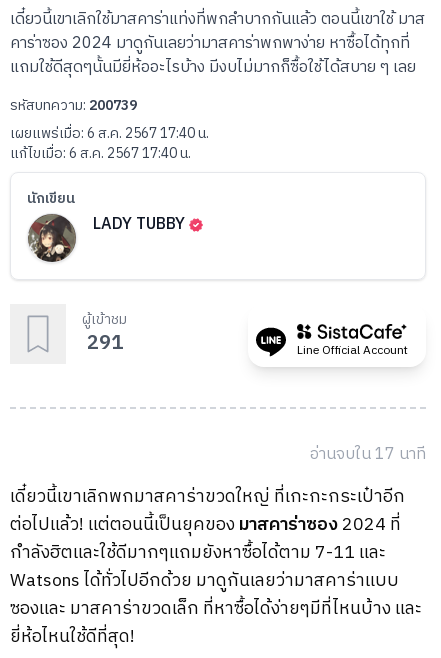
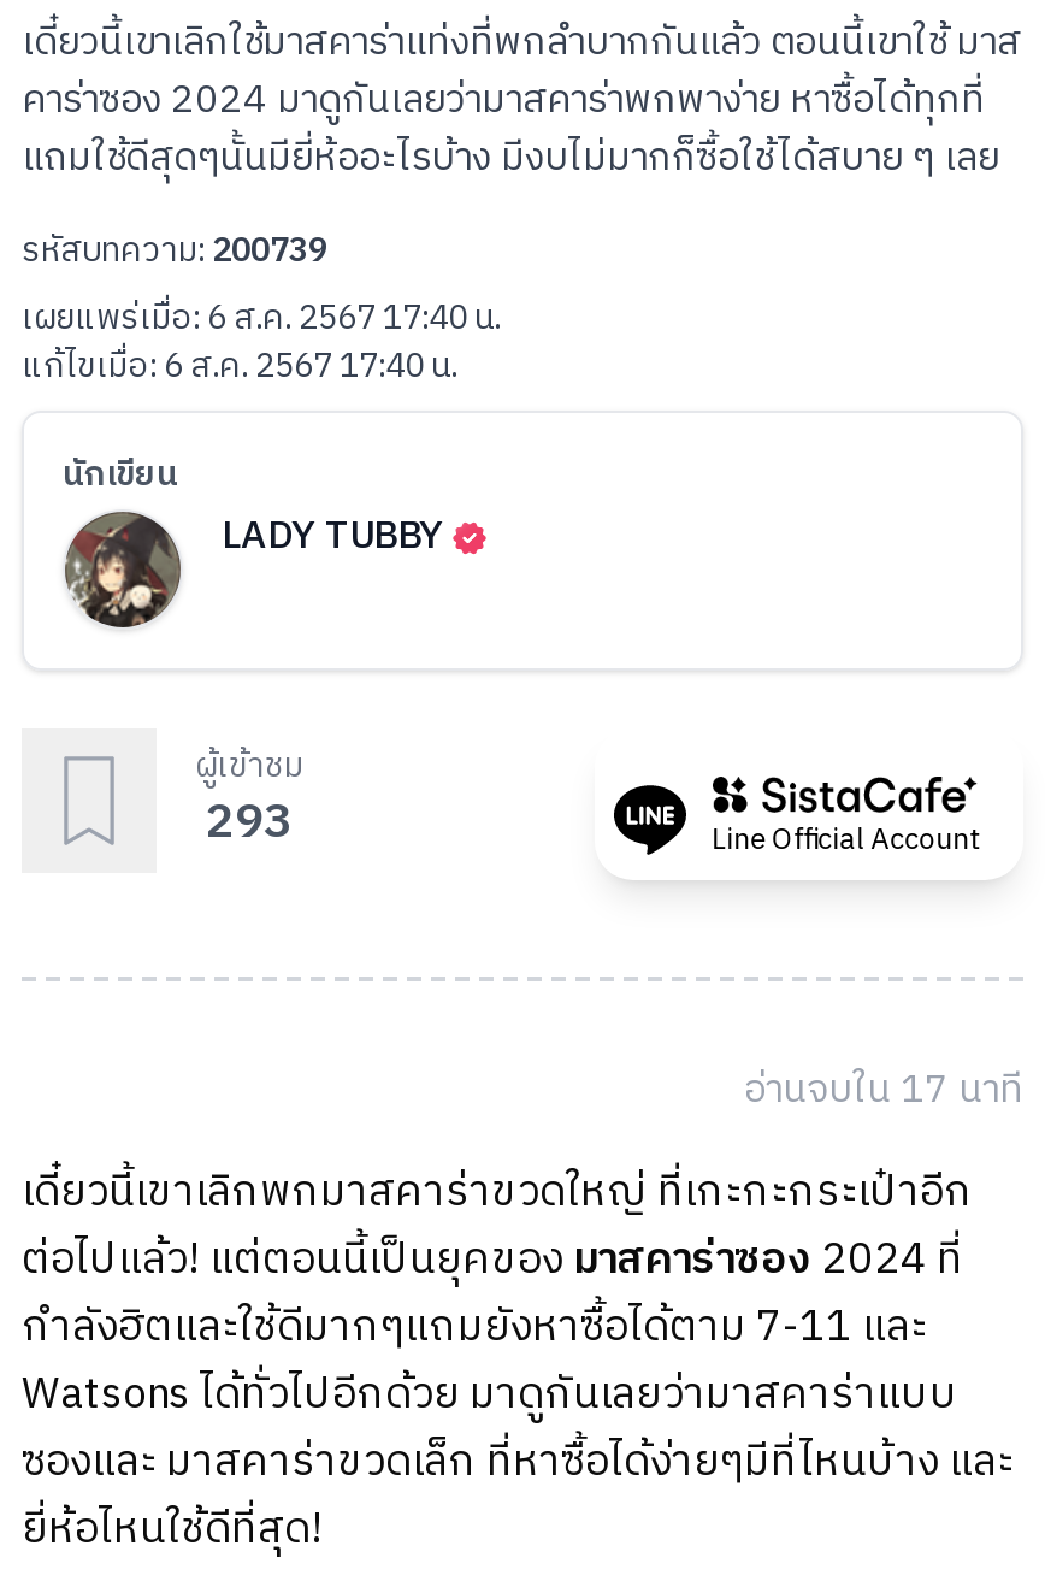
- 291
+ 293
